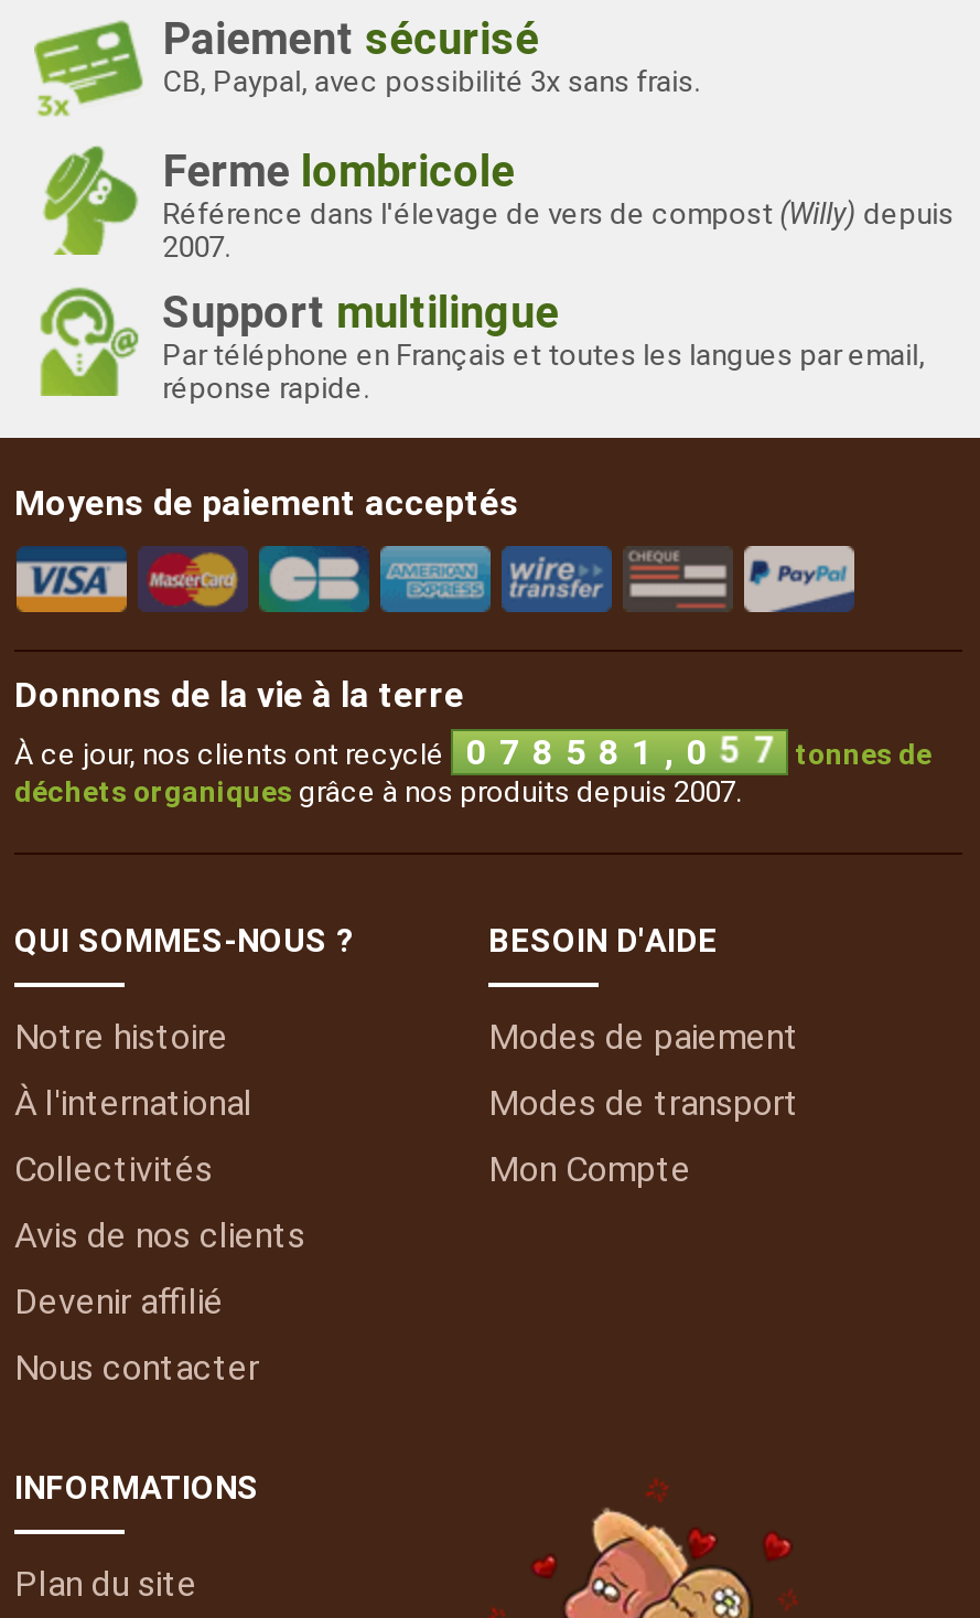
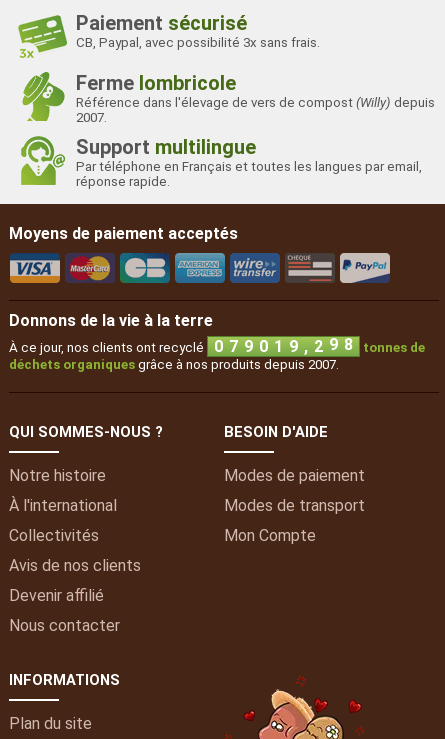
- À ce jour, nos clients ont recyclé 0 7 8 5 8 1 , 0 5 7
+ À ce jour, nos clients ont recyclé 0 7 9 0 1 9 , 2 9 8
